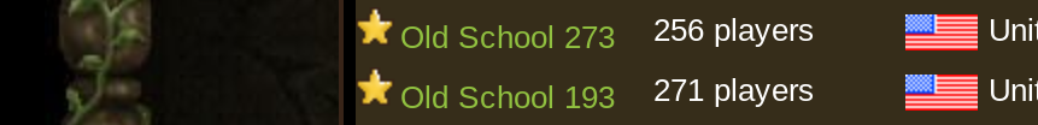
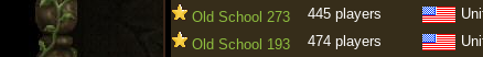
- Old School 273 256 players
+ Old School 273 445 players

- Old School 193 271 players
+ Old School 193 474 players
